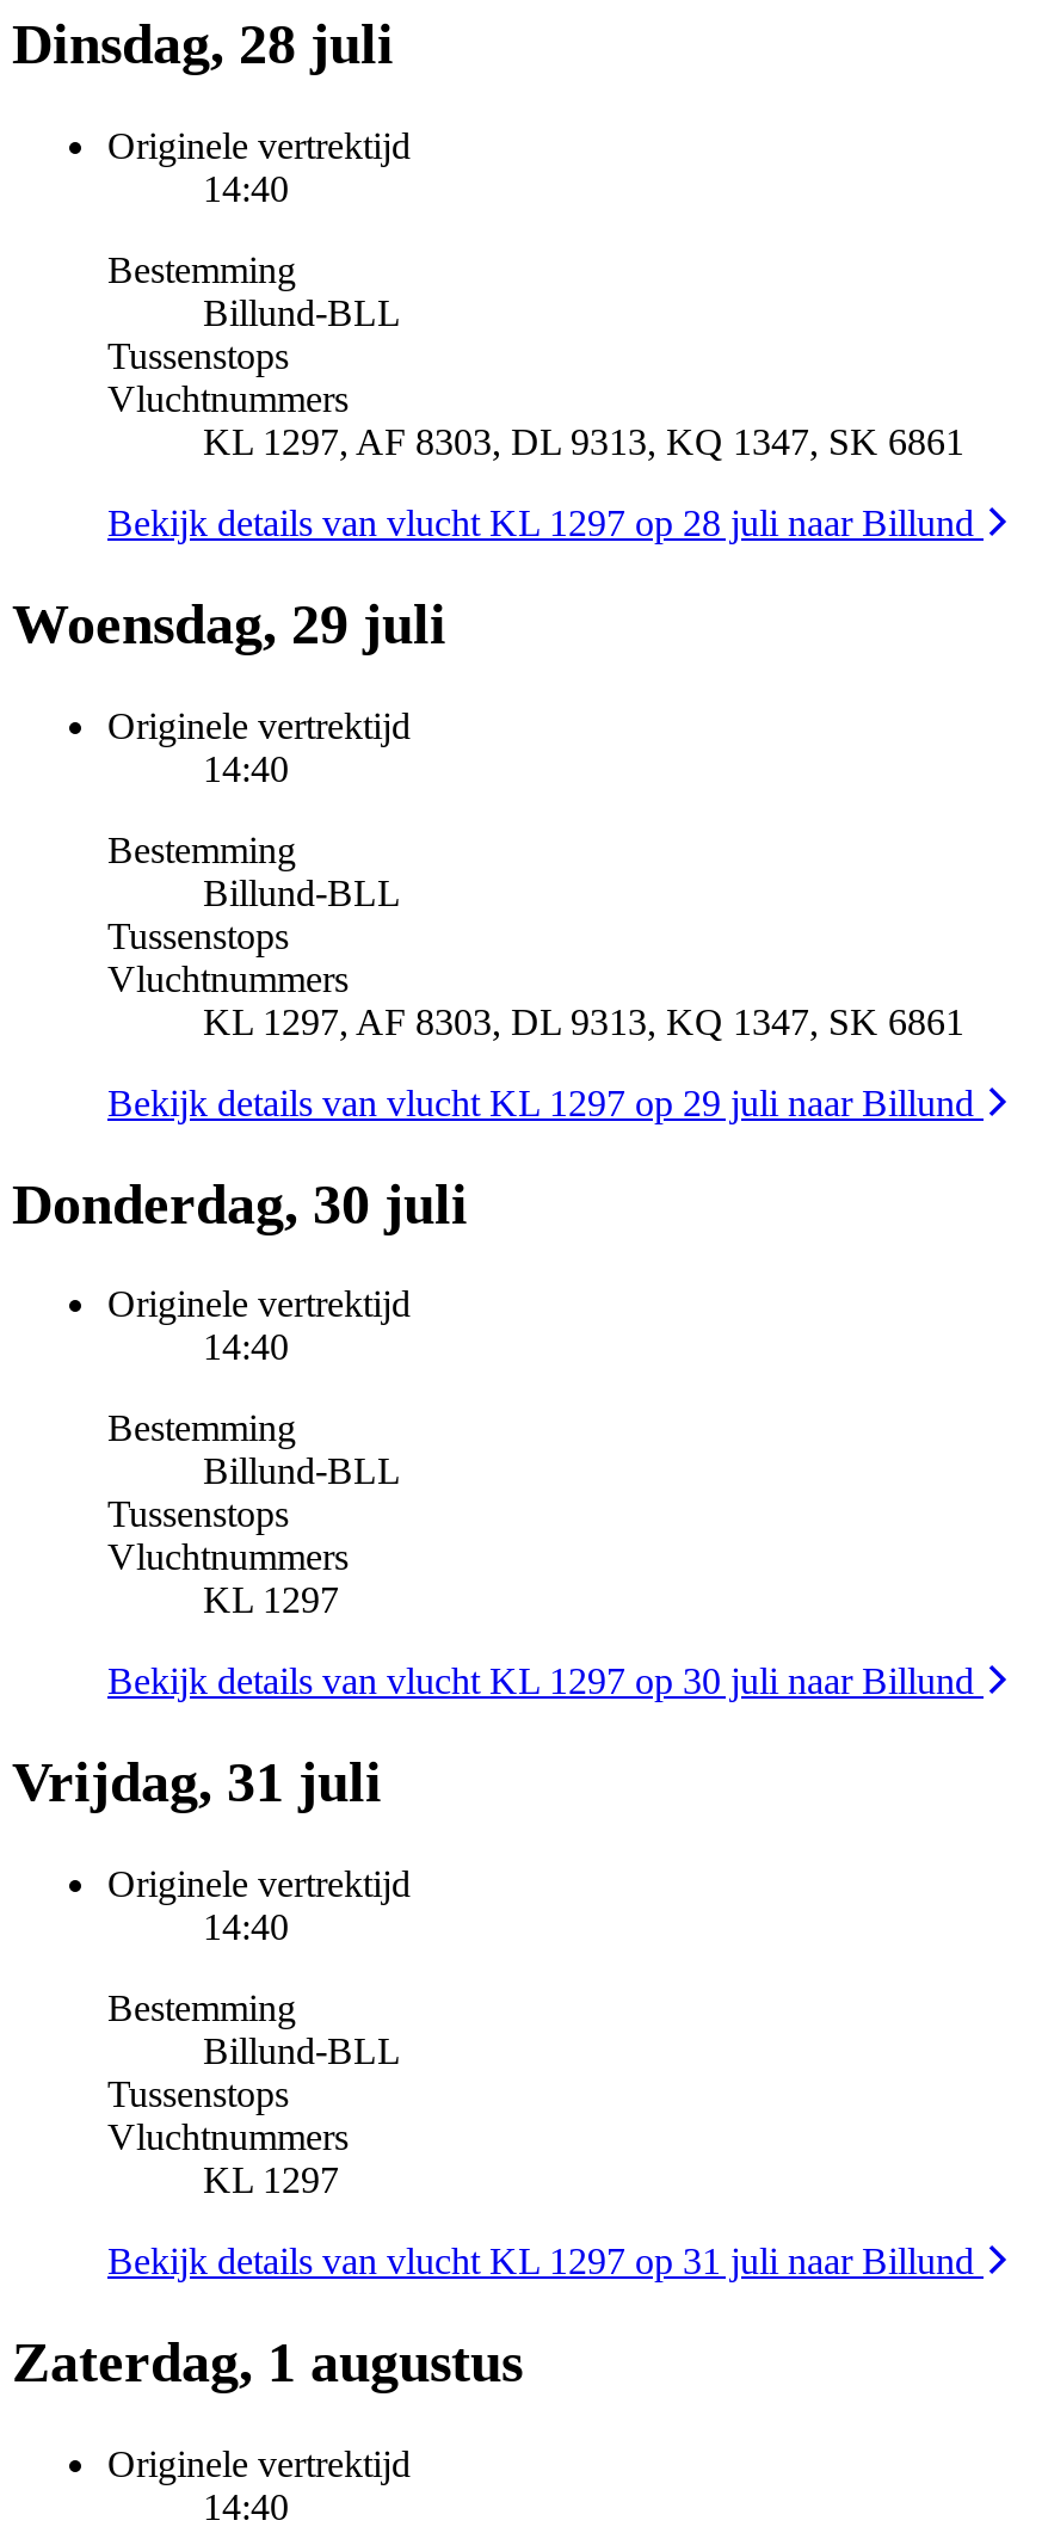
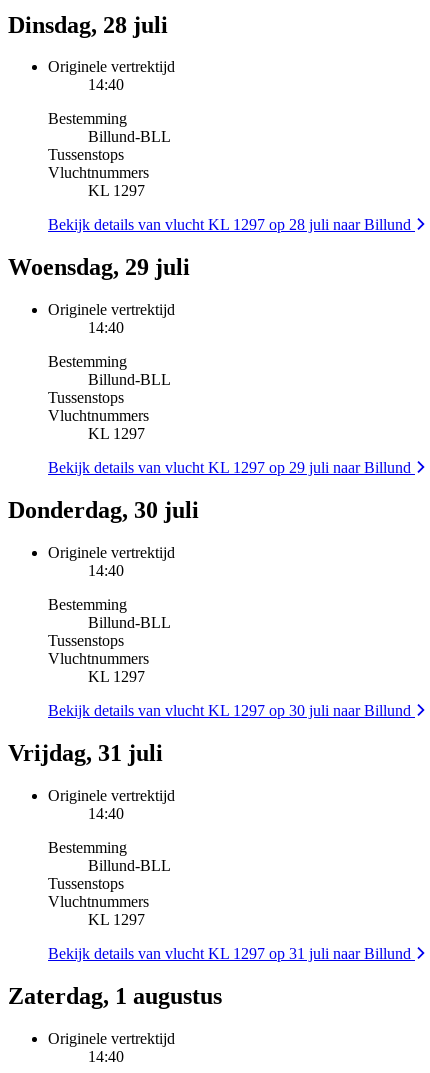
- KL 1297, AF 8303, DL 9313, KQ 1347, SK 6861
+ KL 1297

- KL 1297, AF 8303, DL 9313, KQ 1347, SK 6861
+ KL 1297
